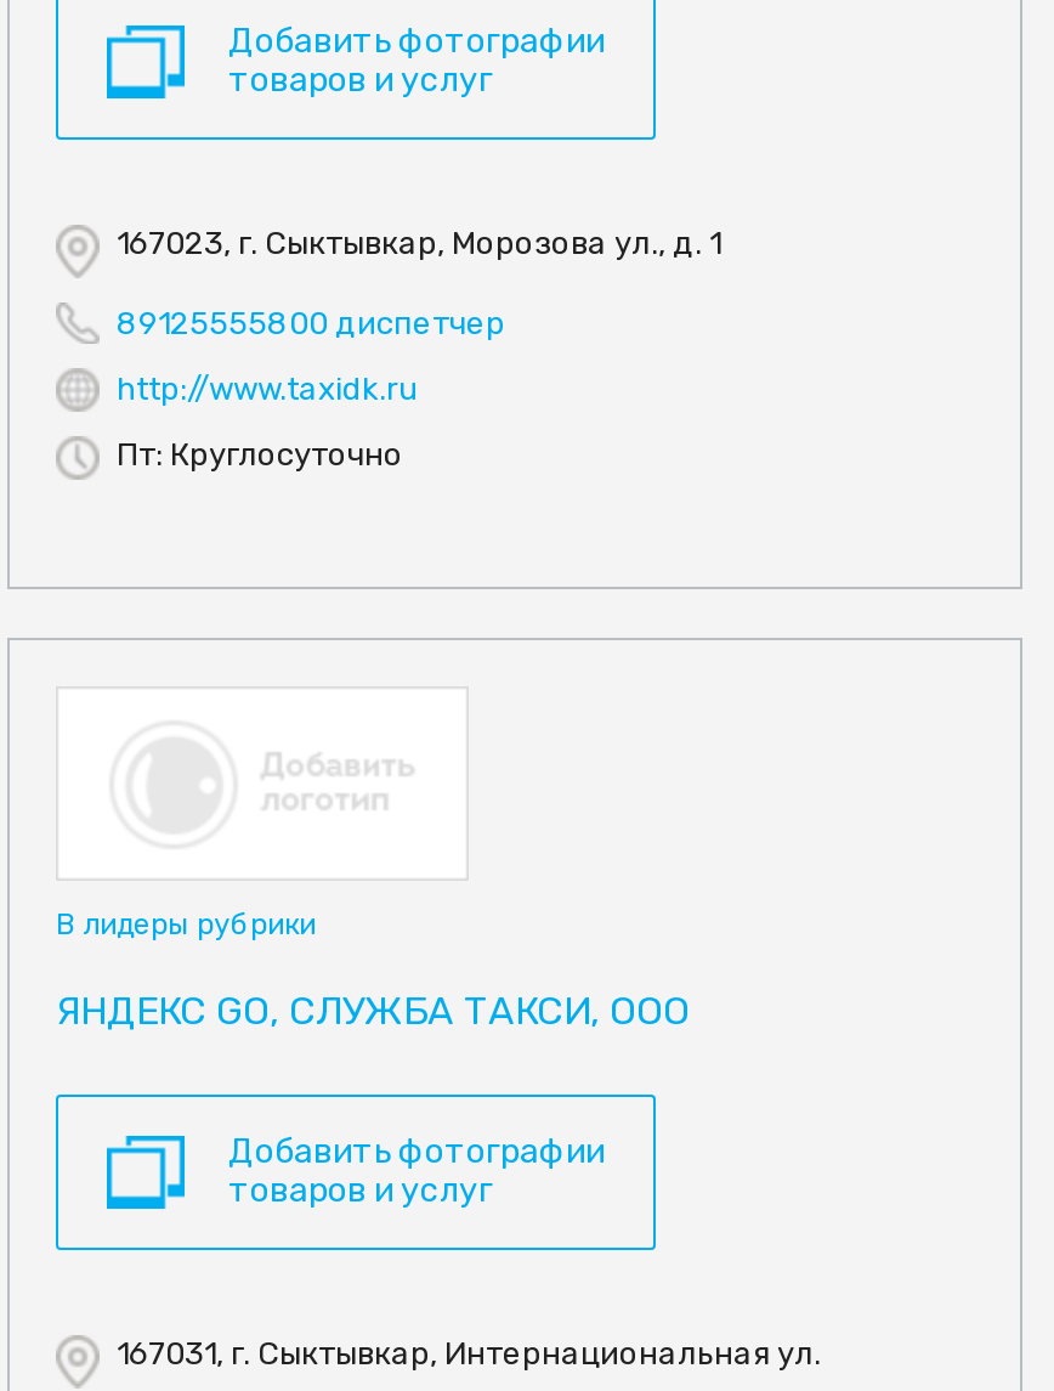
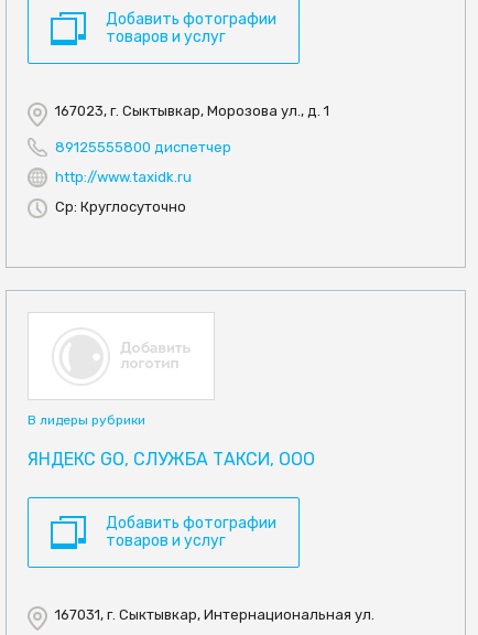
- Пт: Круглосуточно
+ Ср: Круглосуточно
